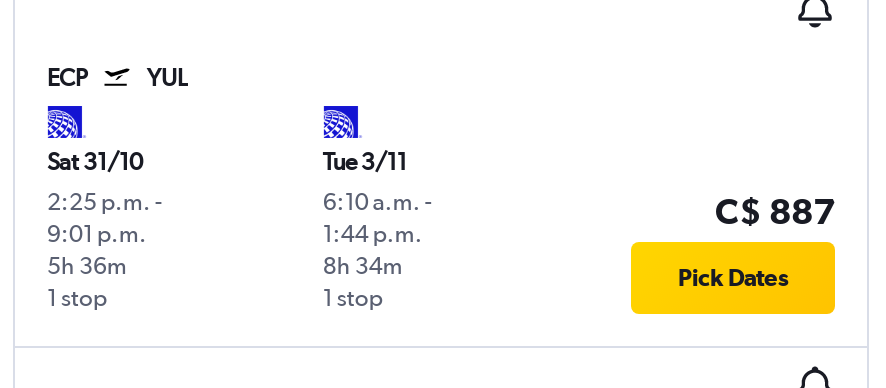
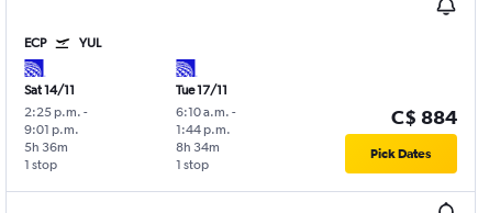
- Sat 31/10
+ Sat 14/11

- Tue 3/11
+ Tue 17/11

- C$ 887
+ C$ 884
